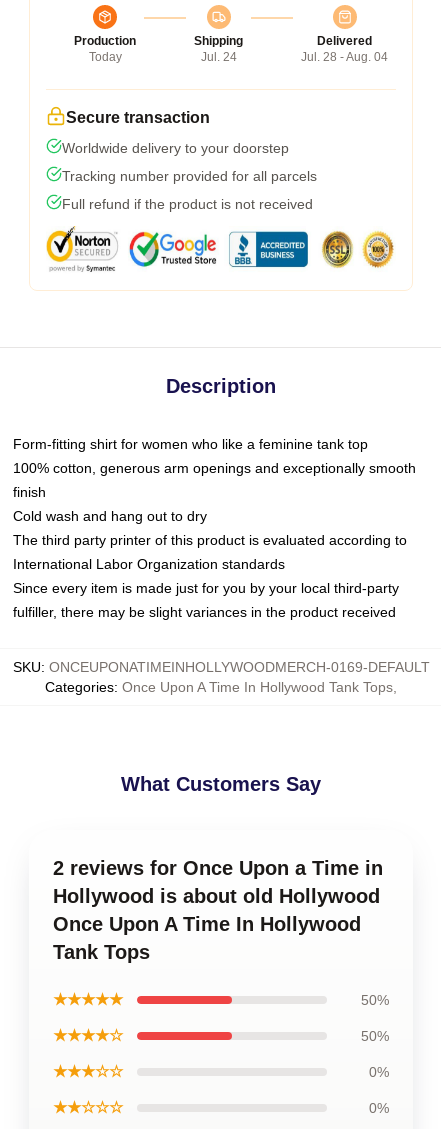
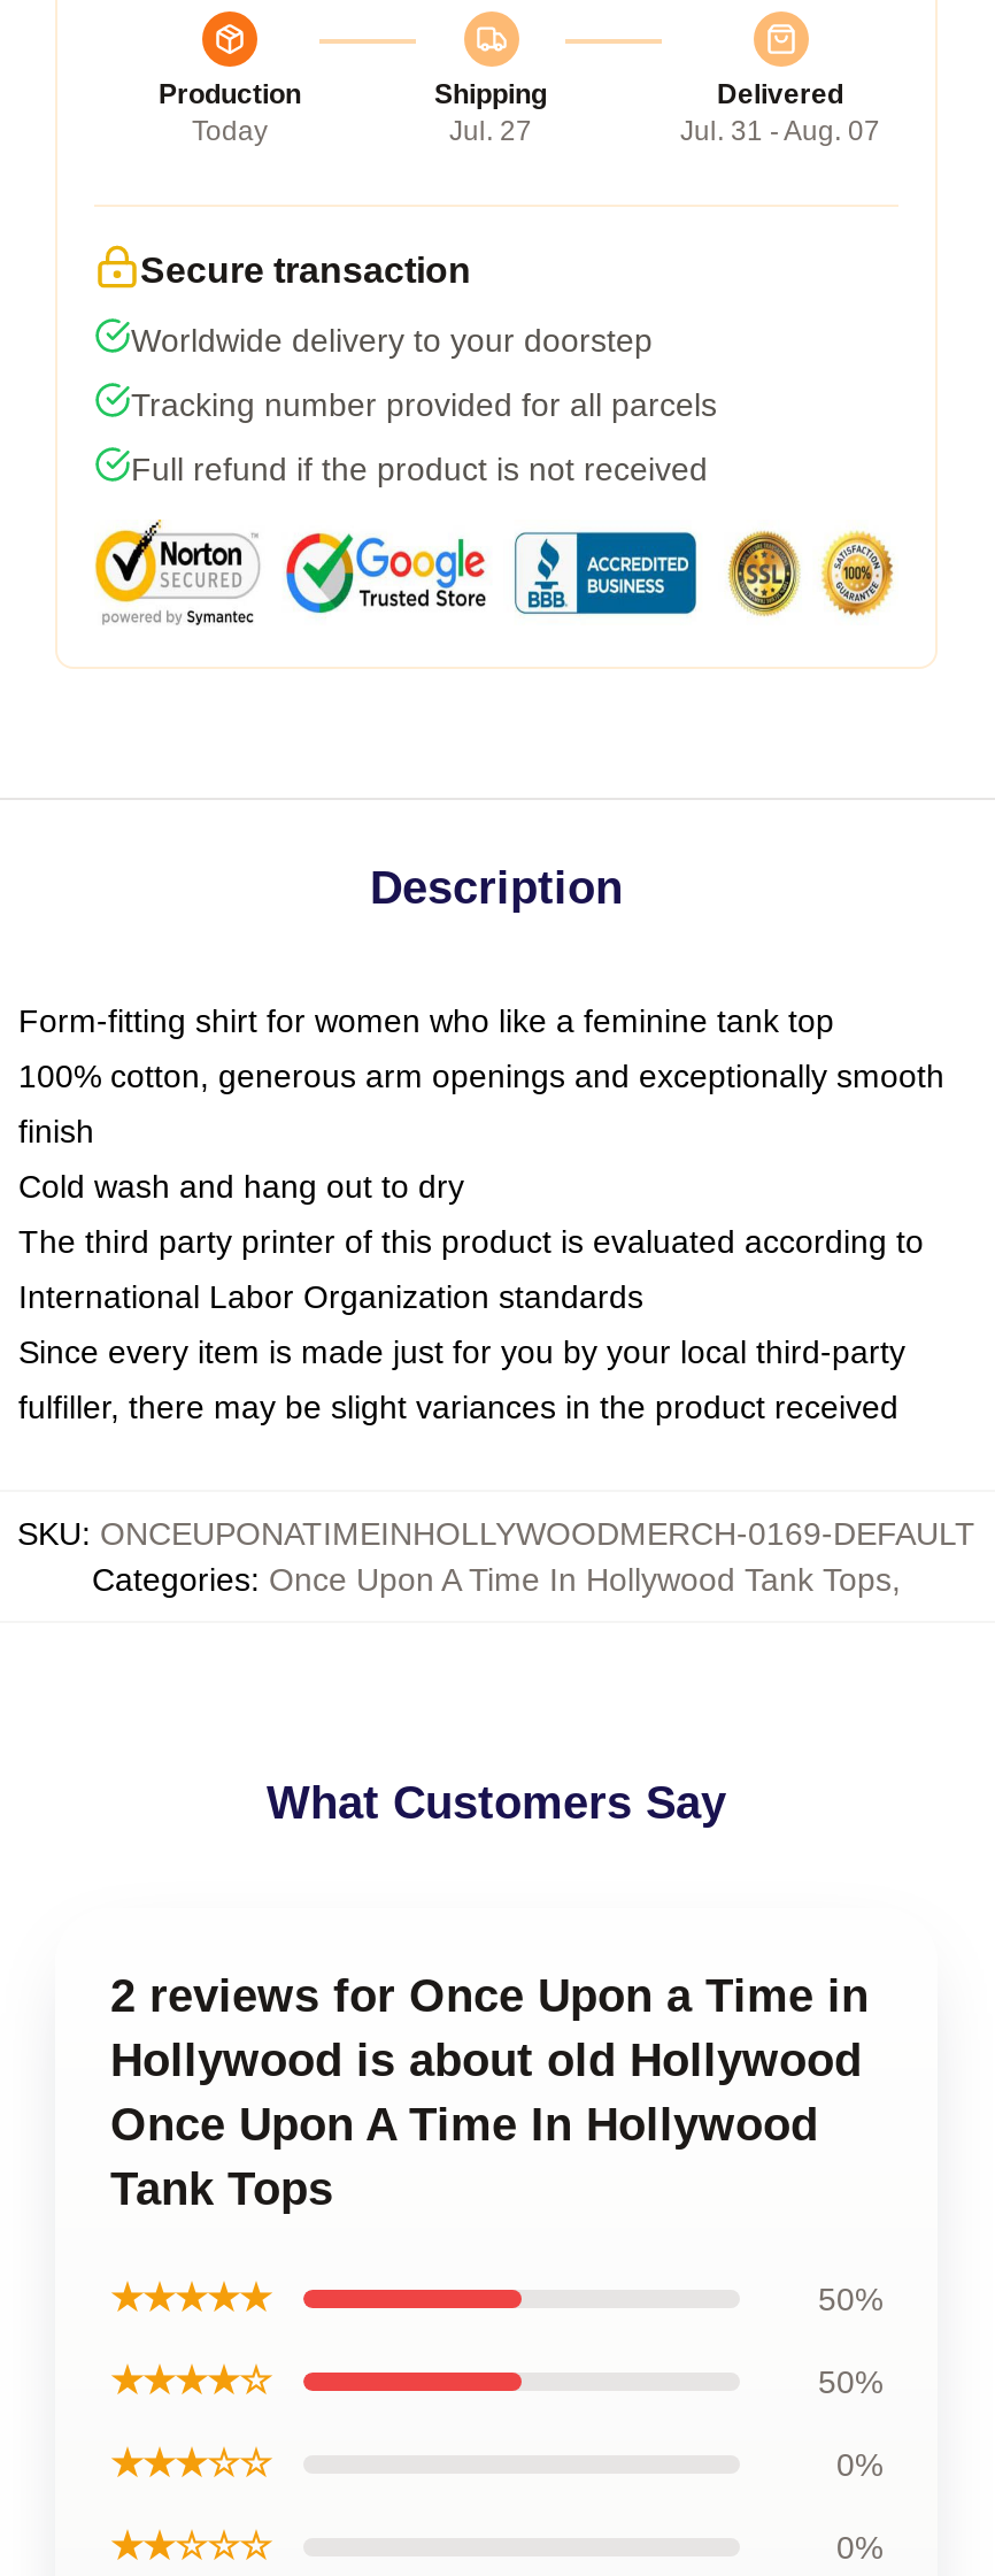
- Jul. 24
+ Jul. 27

- Jul. 28 - Aug. 04
+ Jul. 31 - Aug. 07
